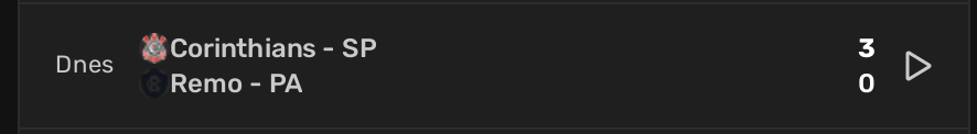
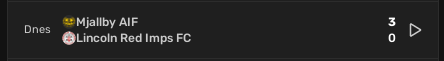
- Corinthians - SP
- Remo - PA
+ Mjallby AIF
+ Lincoln Red Imps FC
